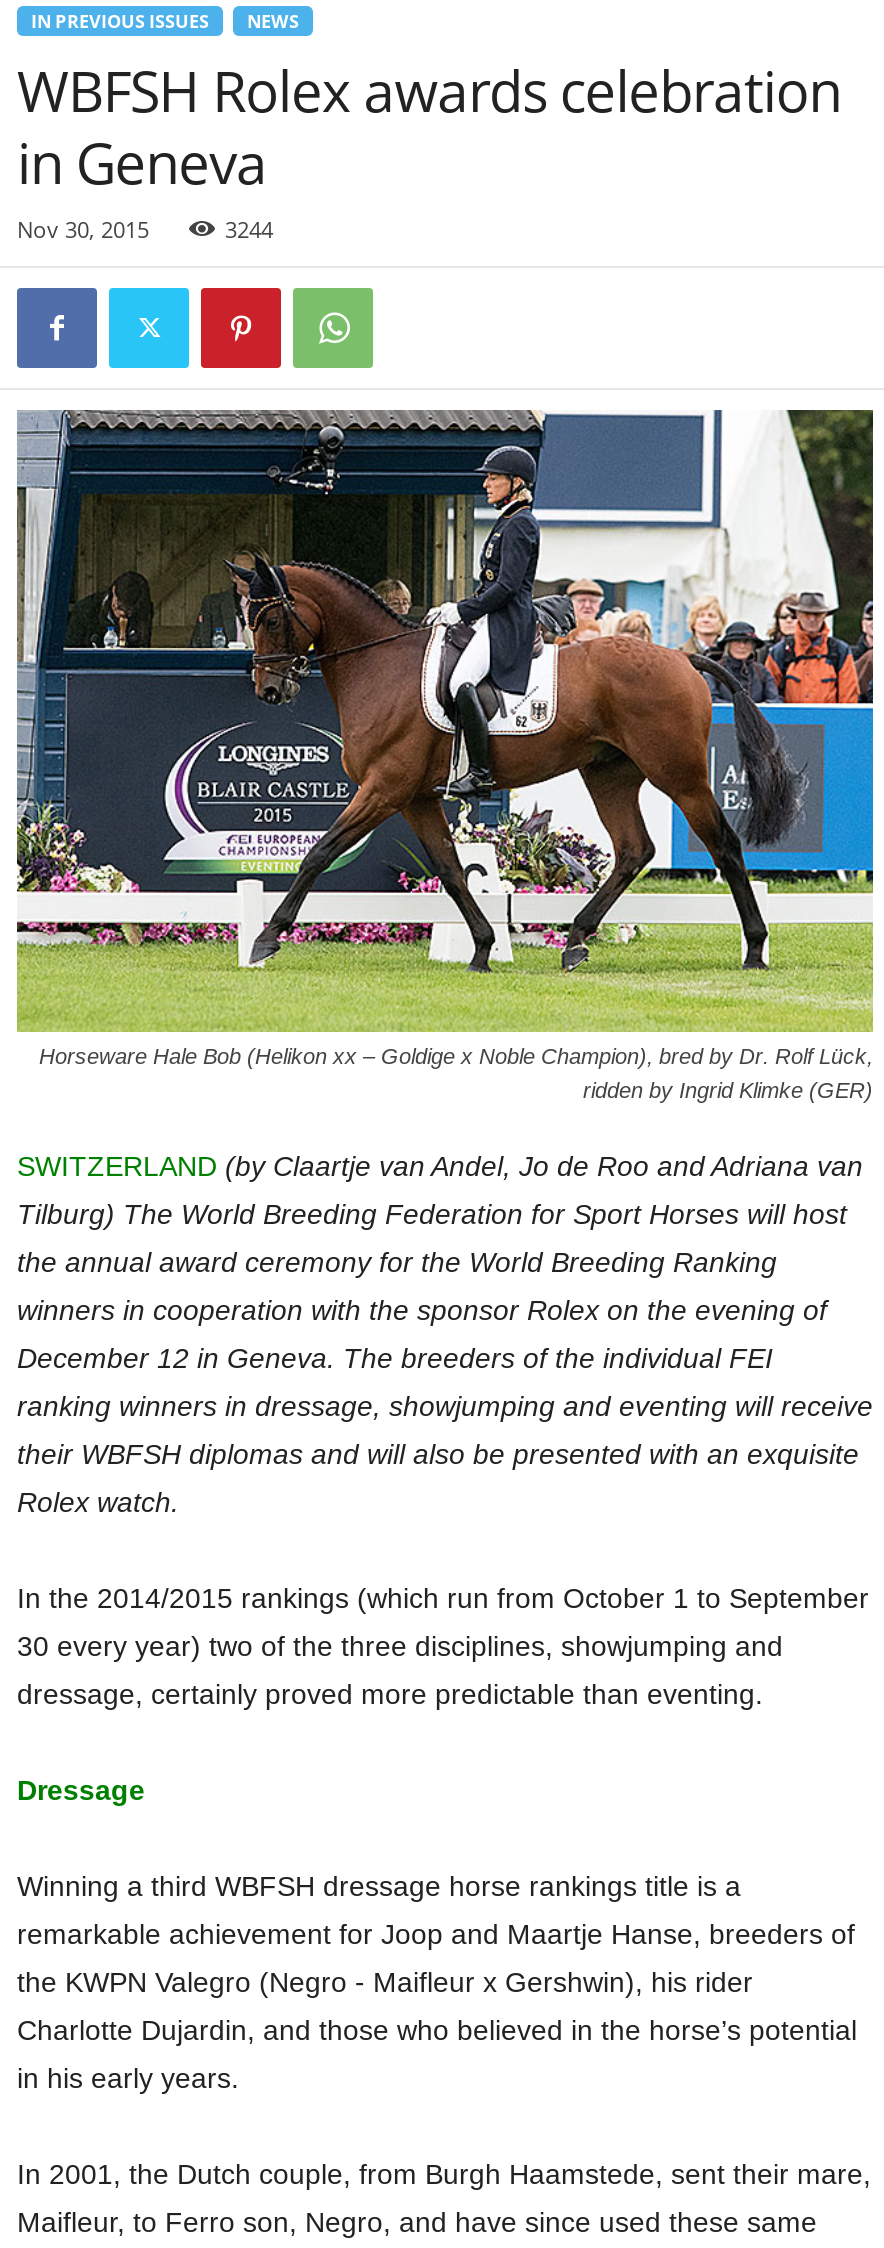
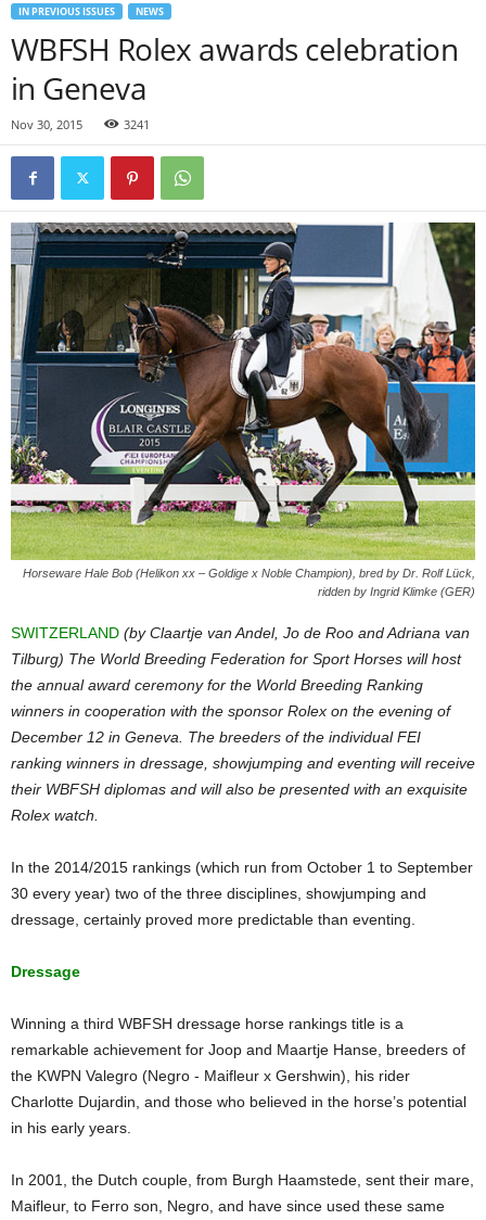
- 3244
+ 3241
